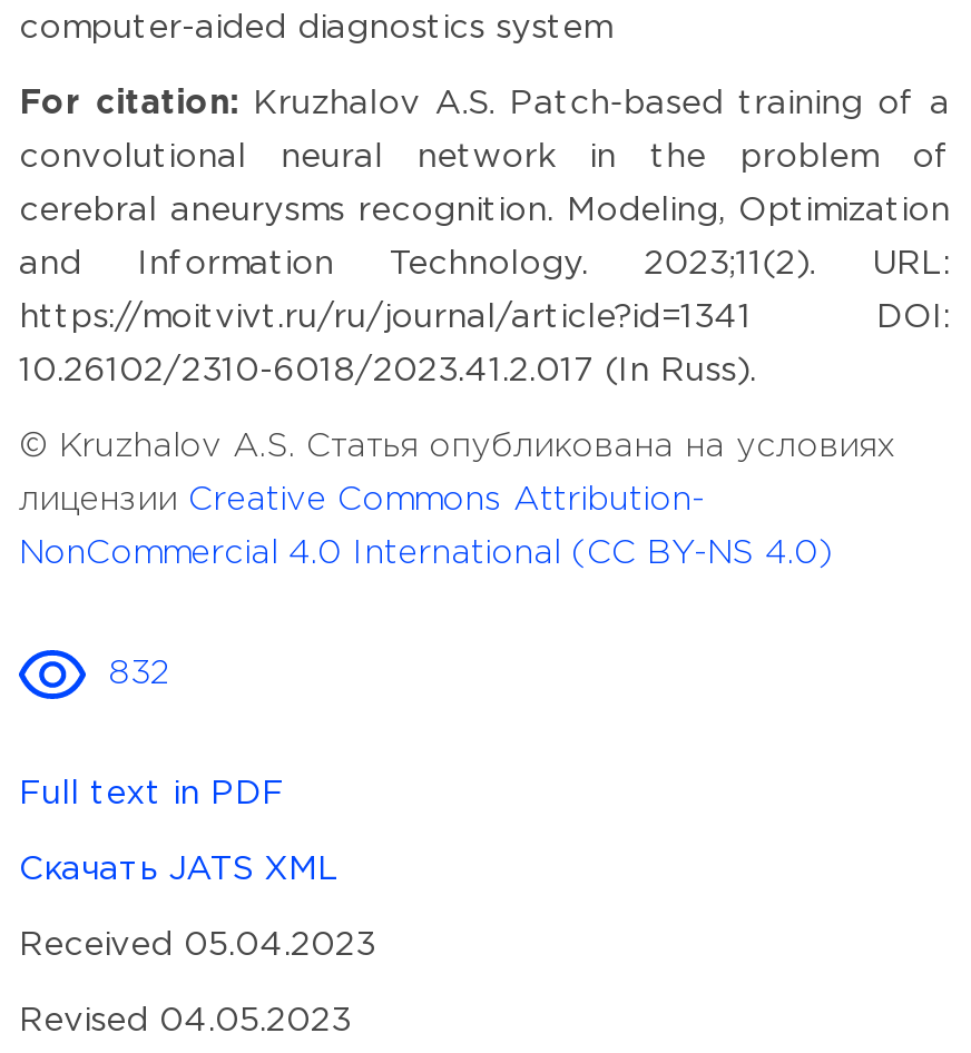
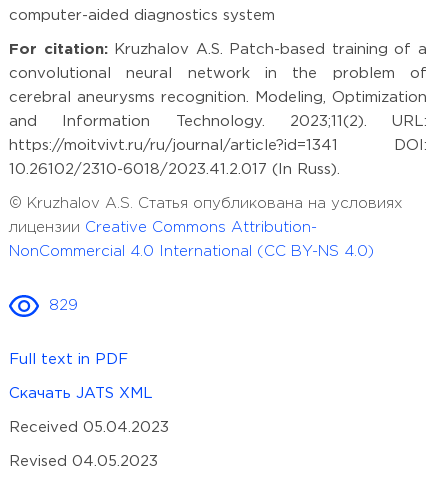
- 832
+ 829
